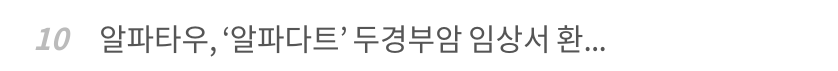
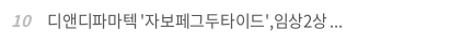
- 알파타우, ‘알파다트’ 두경부암 임상서 환...
+ 디앤디파마텍 '자보페그두타이드',임상2상 ...
